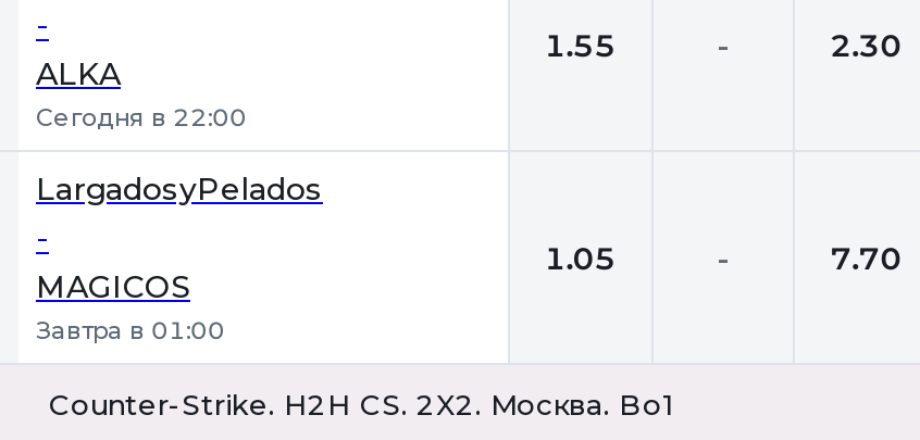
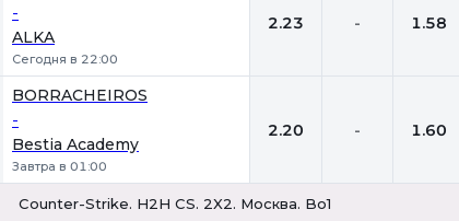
- 1.55
+ 2.23

- 2.30
+ 1.58

- LargadosyPelados
+ BORRACHEIROS

- 1.05
+ 2.20

- 7.70
+ 1.60

- MAGICOS
+ Bestia Academy
